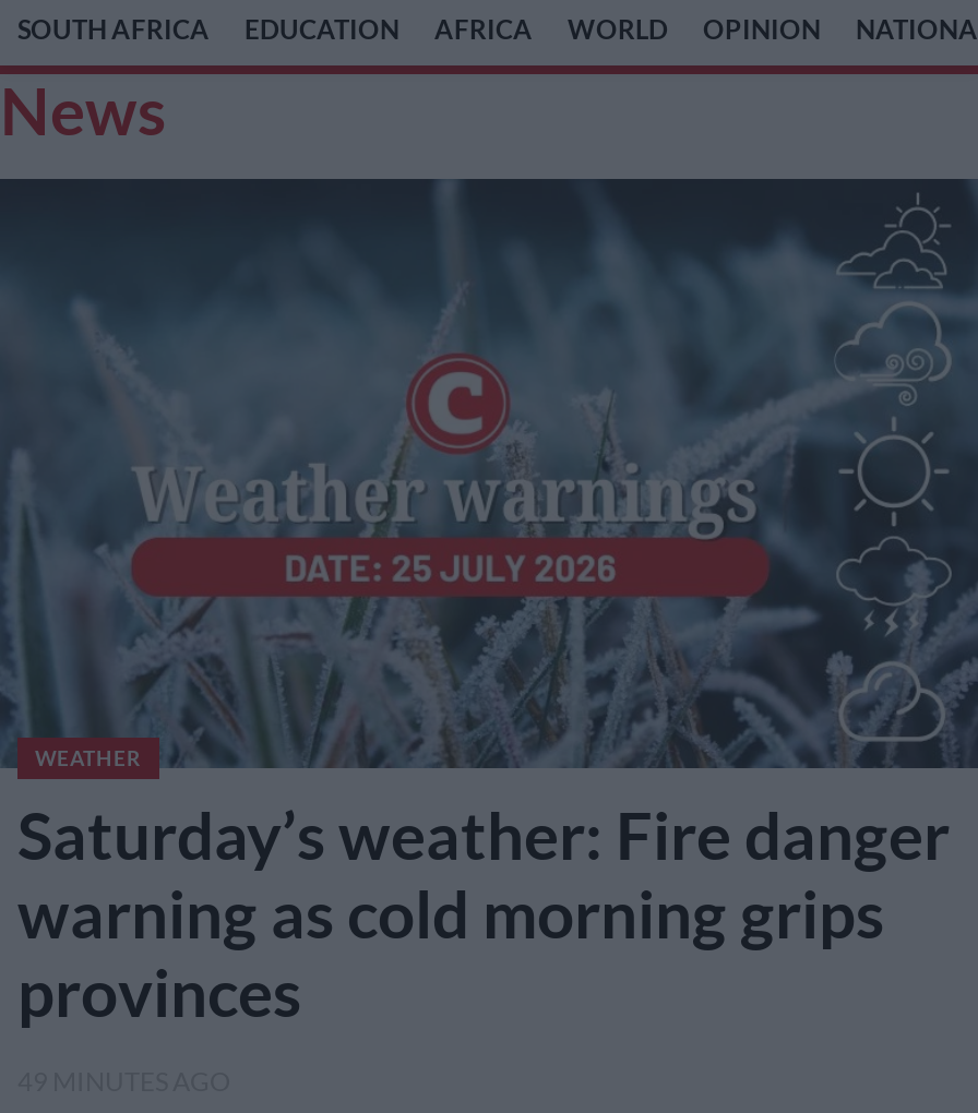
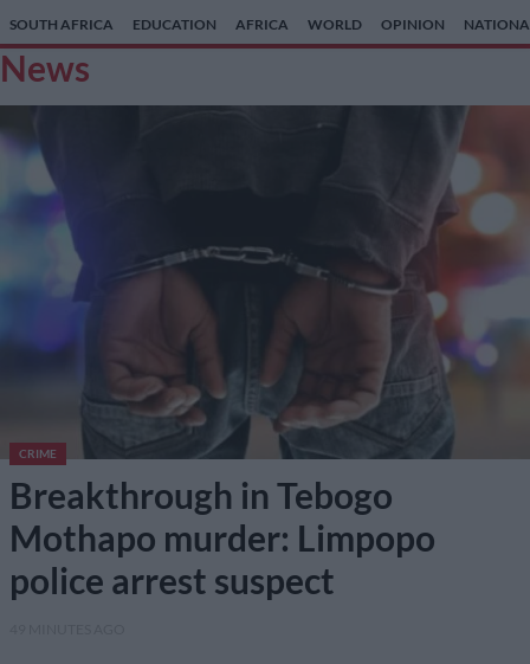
- [image]
- WEATHER
- Saturday’s weather: Fire danger
- warning as cold morning grips
- provinces
+ [image]
+ CRIME
+ Breakthrough in Tebogo
+ Mothapo murder: Limpopo
+ police arrest suspect
